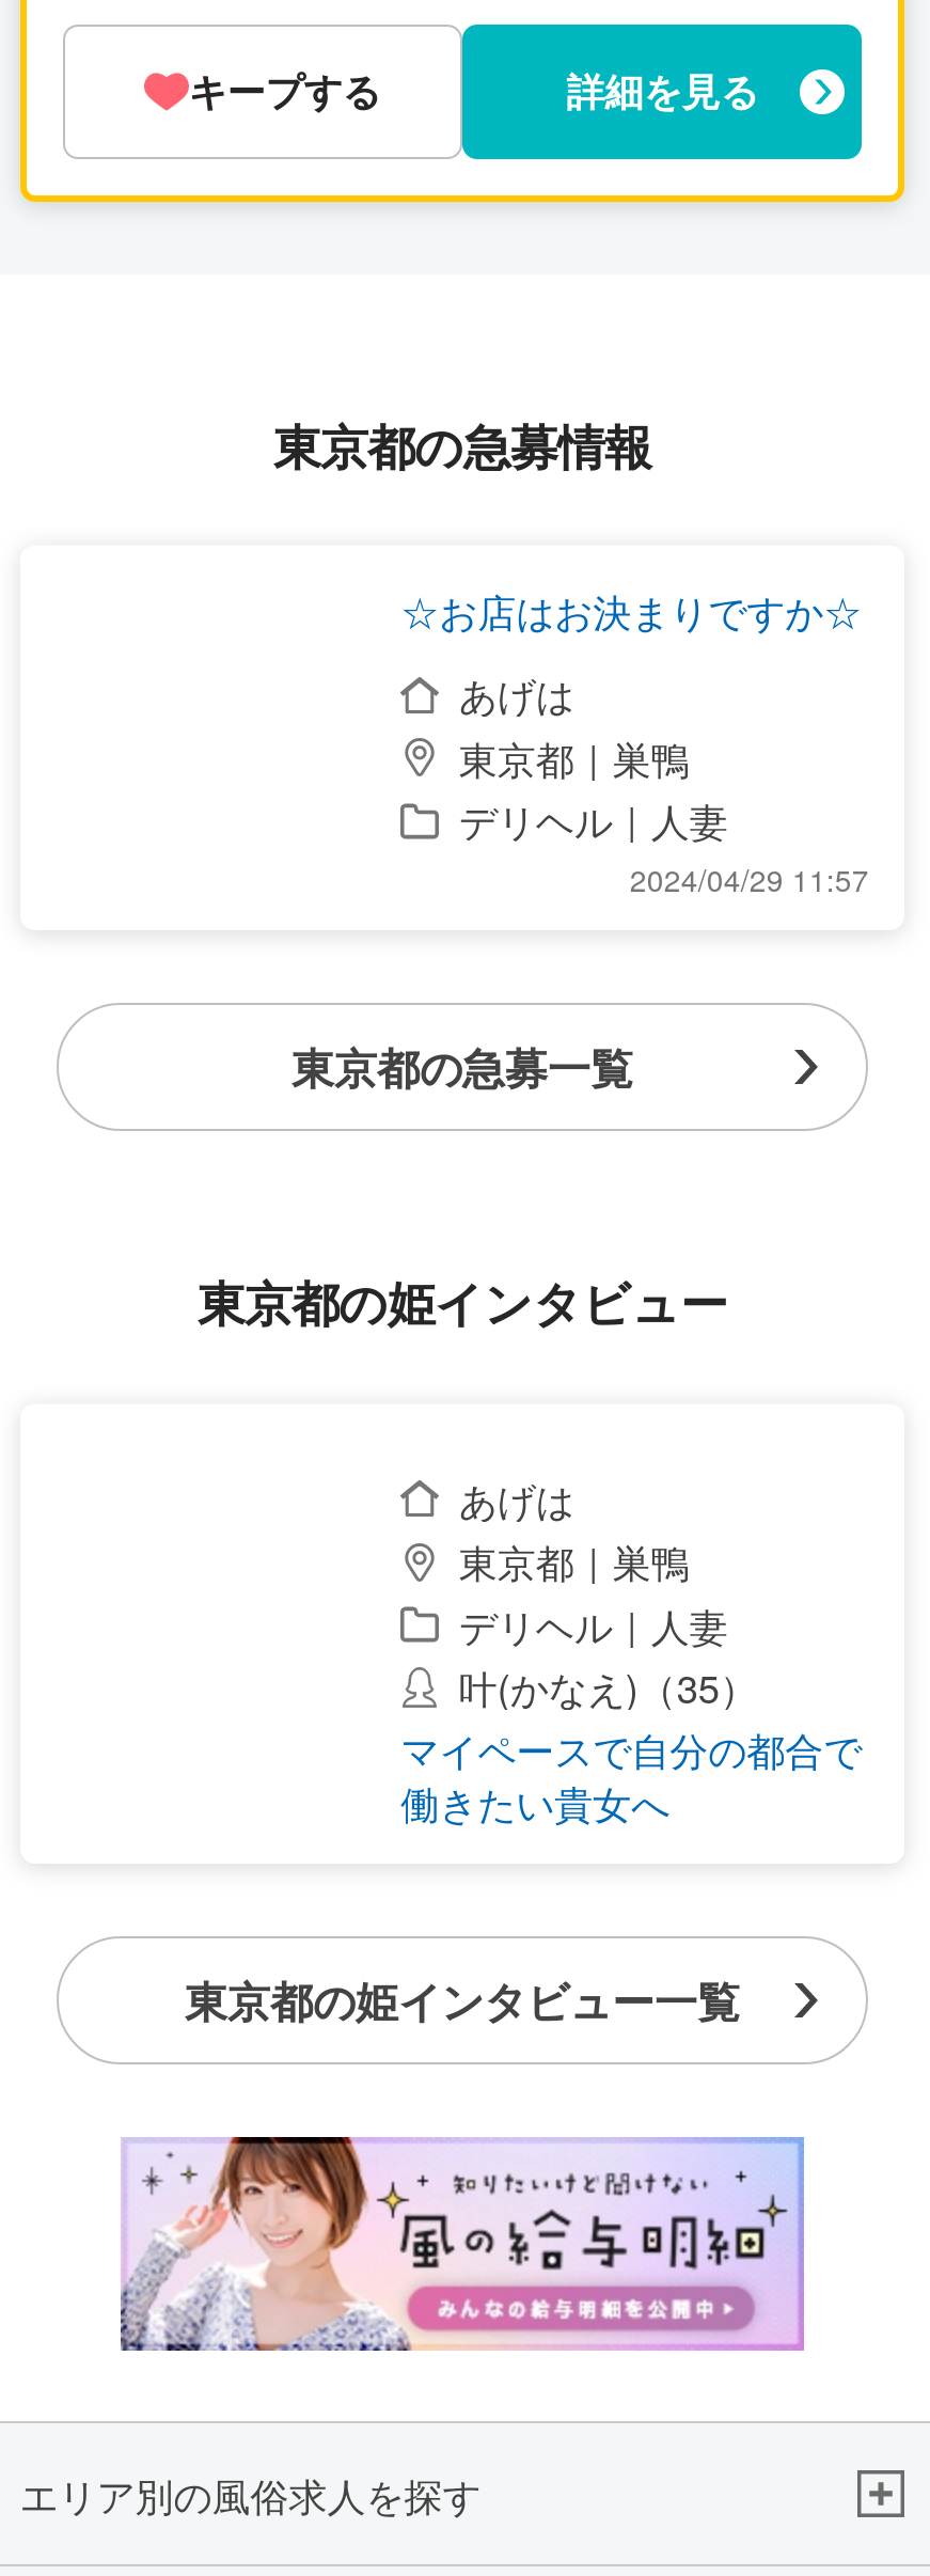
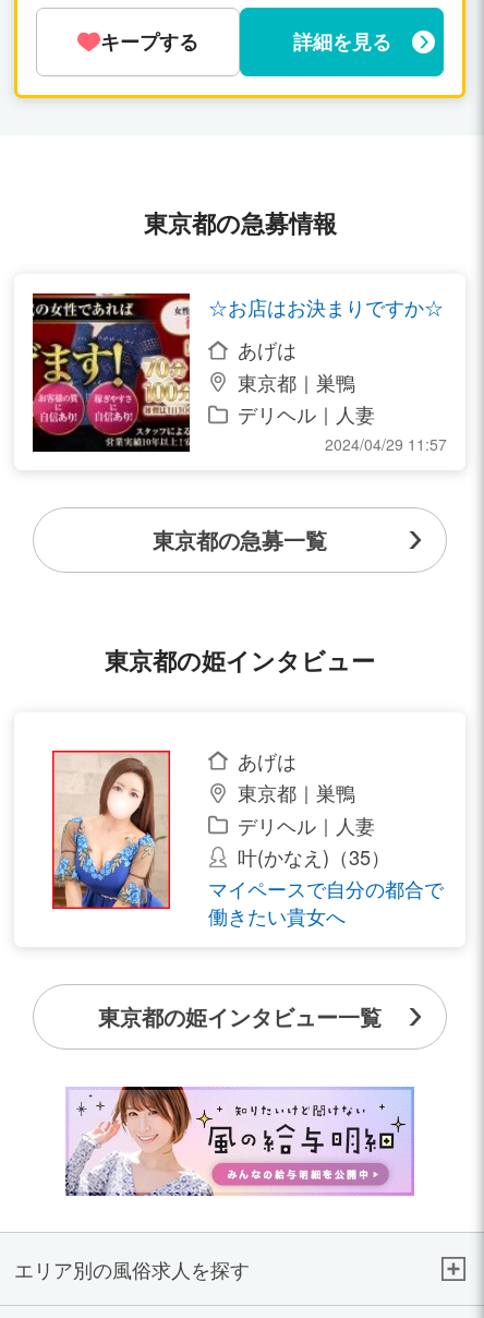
+ [image]

+ [image]
